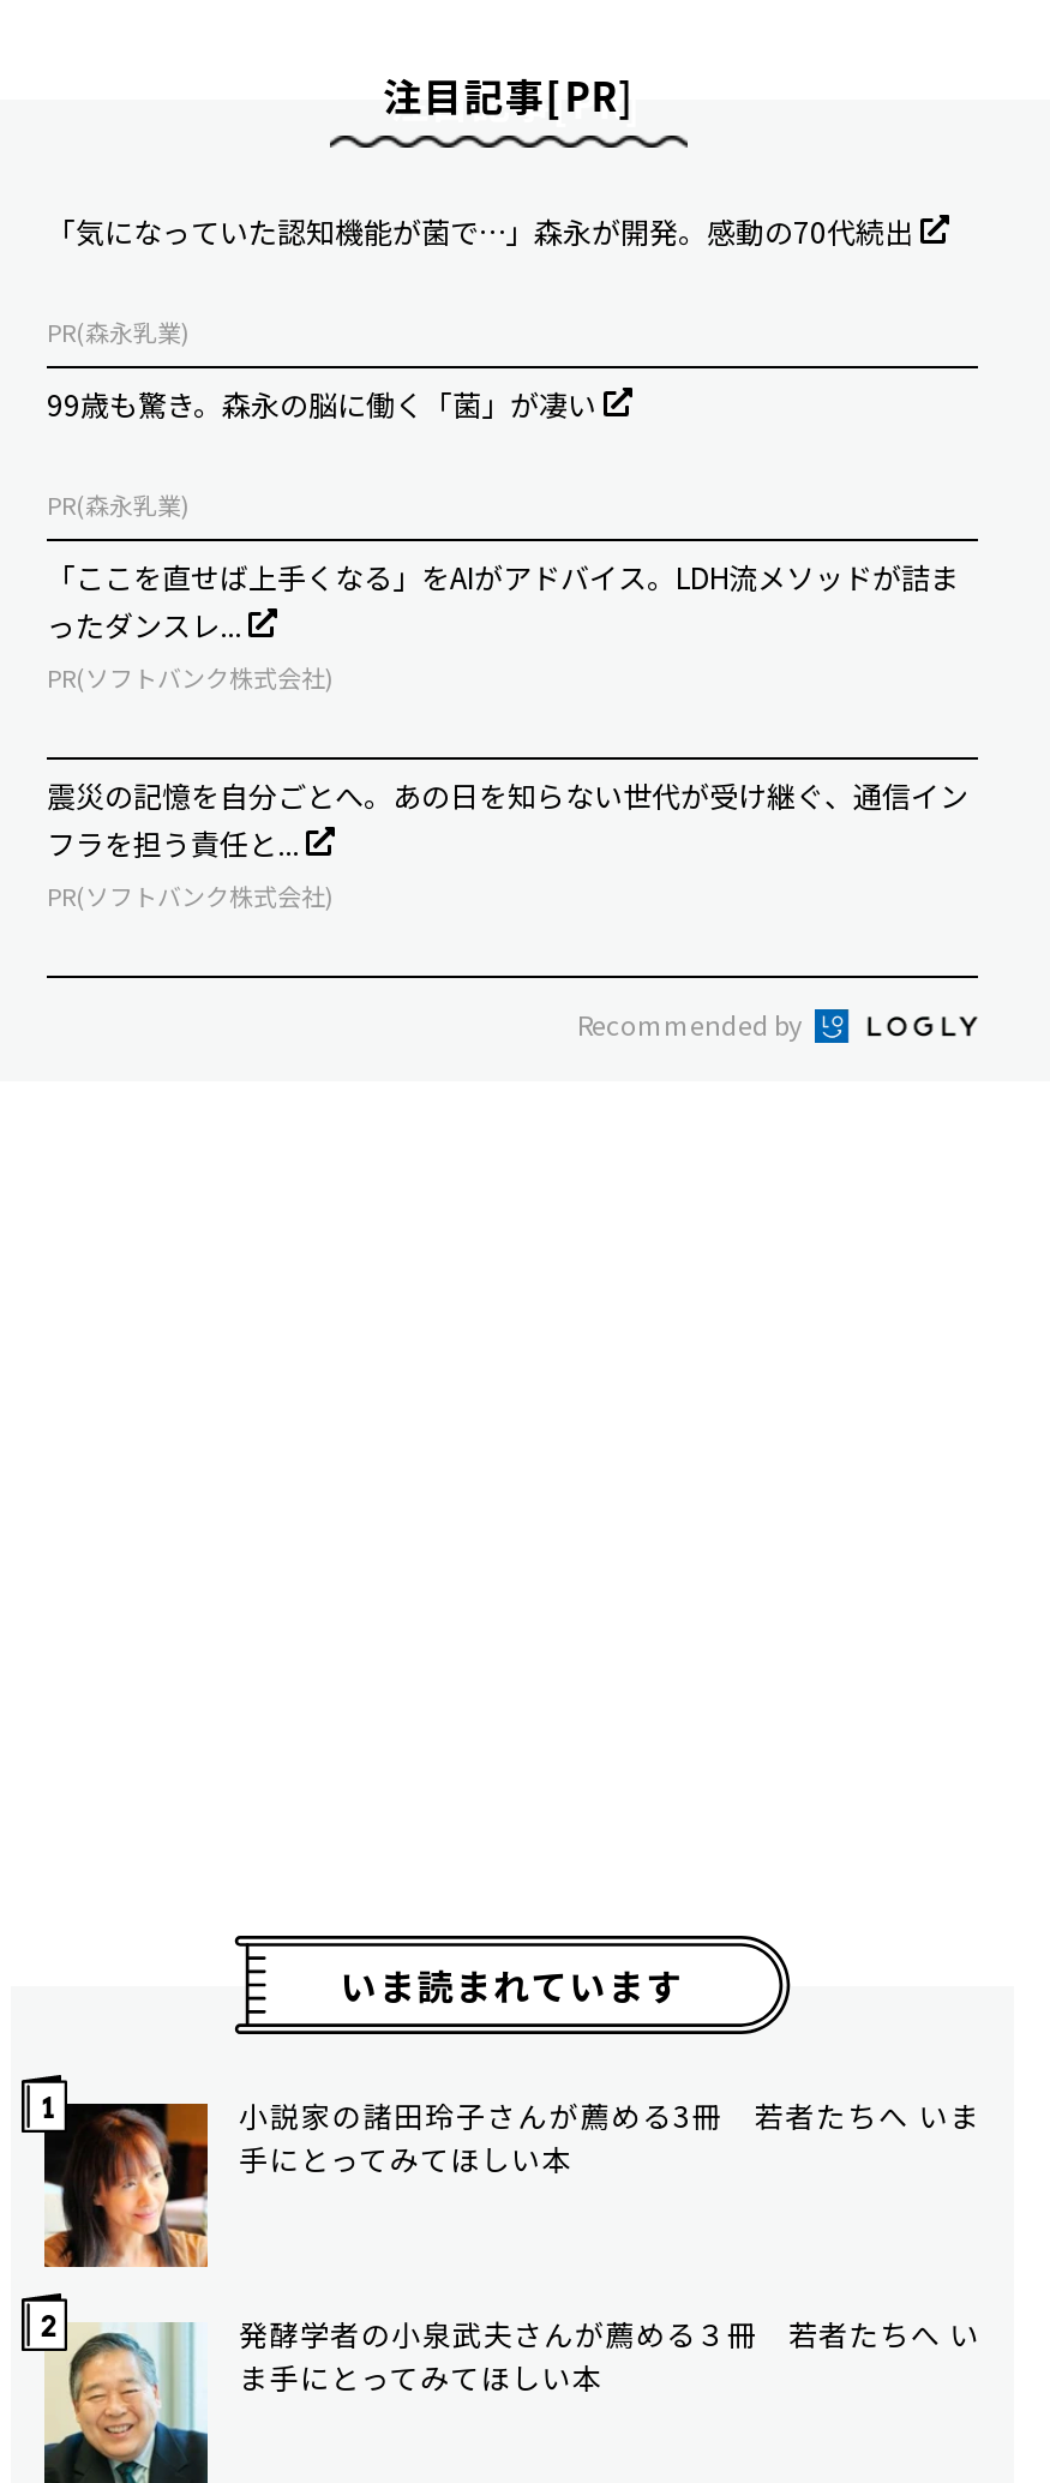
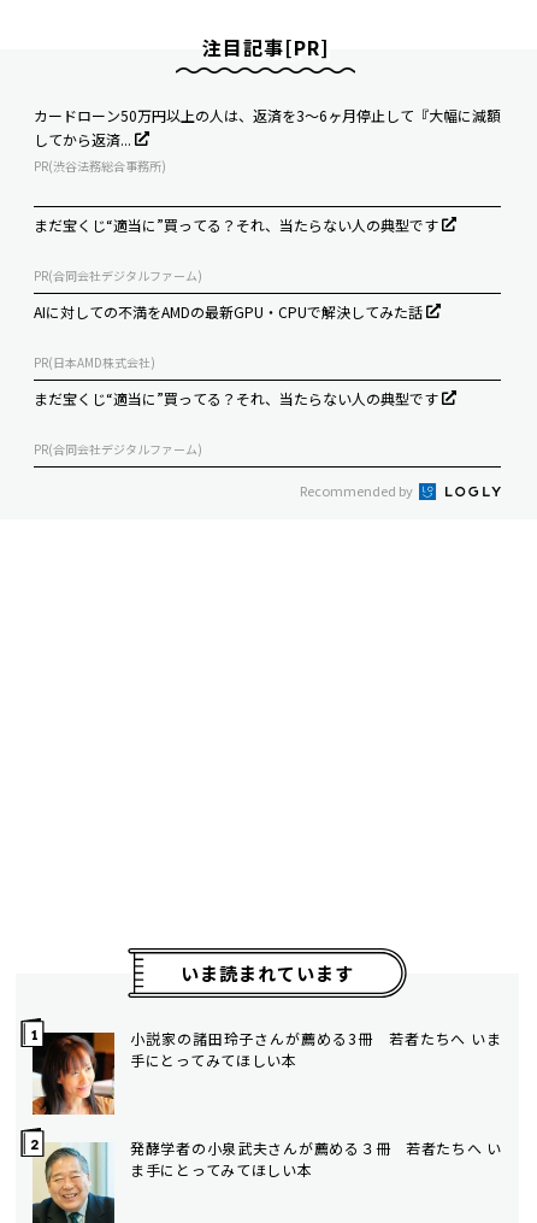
- 「気になっていた認知機能が菌で…」森永が開発。感動の70代続出
- PR(森永乳業)
- 99歳も驚き。森永の脳に働く「菌」が凄い
- PR(森永乳業)
- 「ここを直せば上手くなる」をAIがアドバイス。LDH流メソッドが詰ま
- ったダンスレ...
- PR(ソフトバンク株式会社)
- 震災の記憶を自分ごとへ。あの日を知らない世代が受け継ぐ、通信イン
- フラを担う責任と...
- PR(ソフトバンク株式会社)
+ カードローン50万円以上の人は、返済を3～6ヶ月停止して『大幅に減額
+ してから返済...
+ PR(渋谷法務総合事務所)
+ まだ宝くじ“適当に”買ってる？それ、当たらない人の典型です
+ PR(合同会社デジタルファーム)
+ AIに対しての不満をAMDの最新GPU・CPUで解決してみた話
+ PR(日本AMD株式会社)
+ まだ宝くじ“適当に”買ってる？それ、当たらない人の典型です
+ PR(合同会社デジタルファーム)
